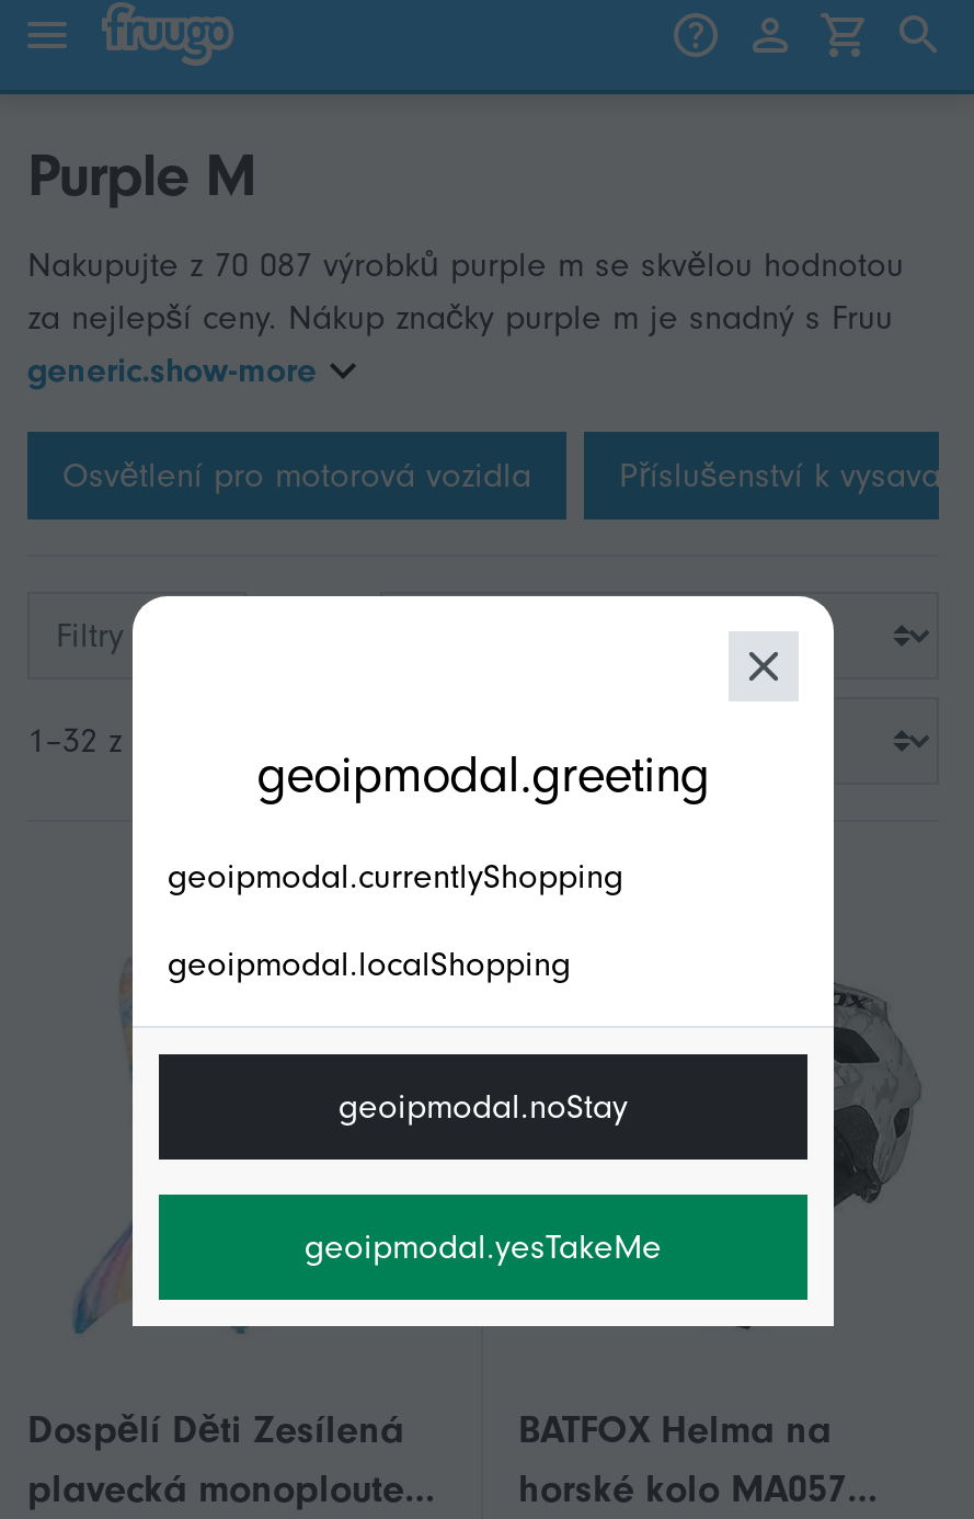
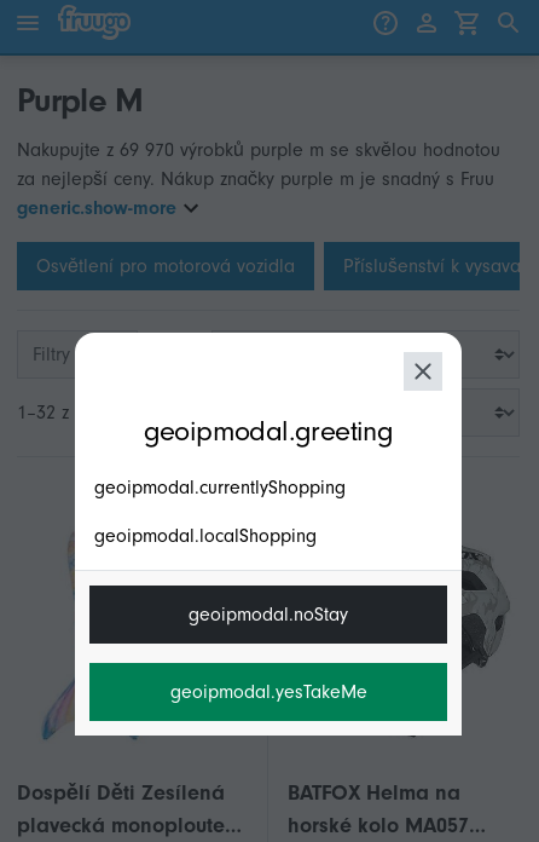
- Nakupujte z 70 087 výrobků purple m se skvělou hodnotou
+ Nakupujte z 69 970 výrobků purple m se skvělou hodnotou
